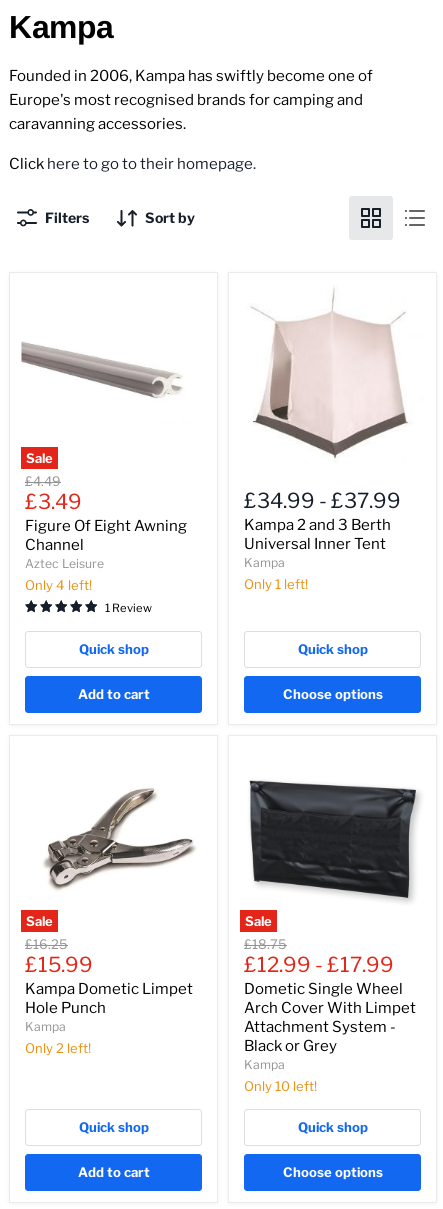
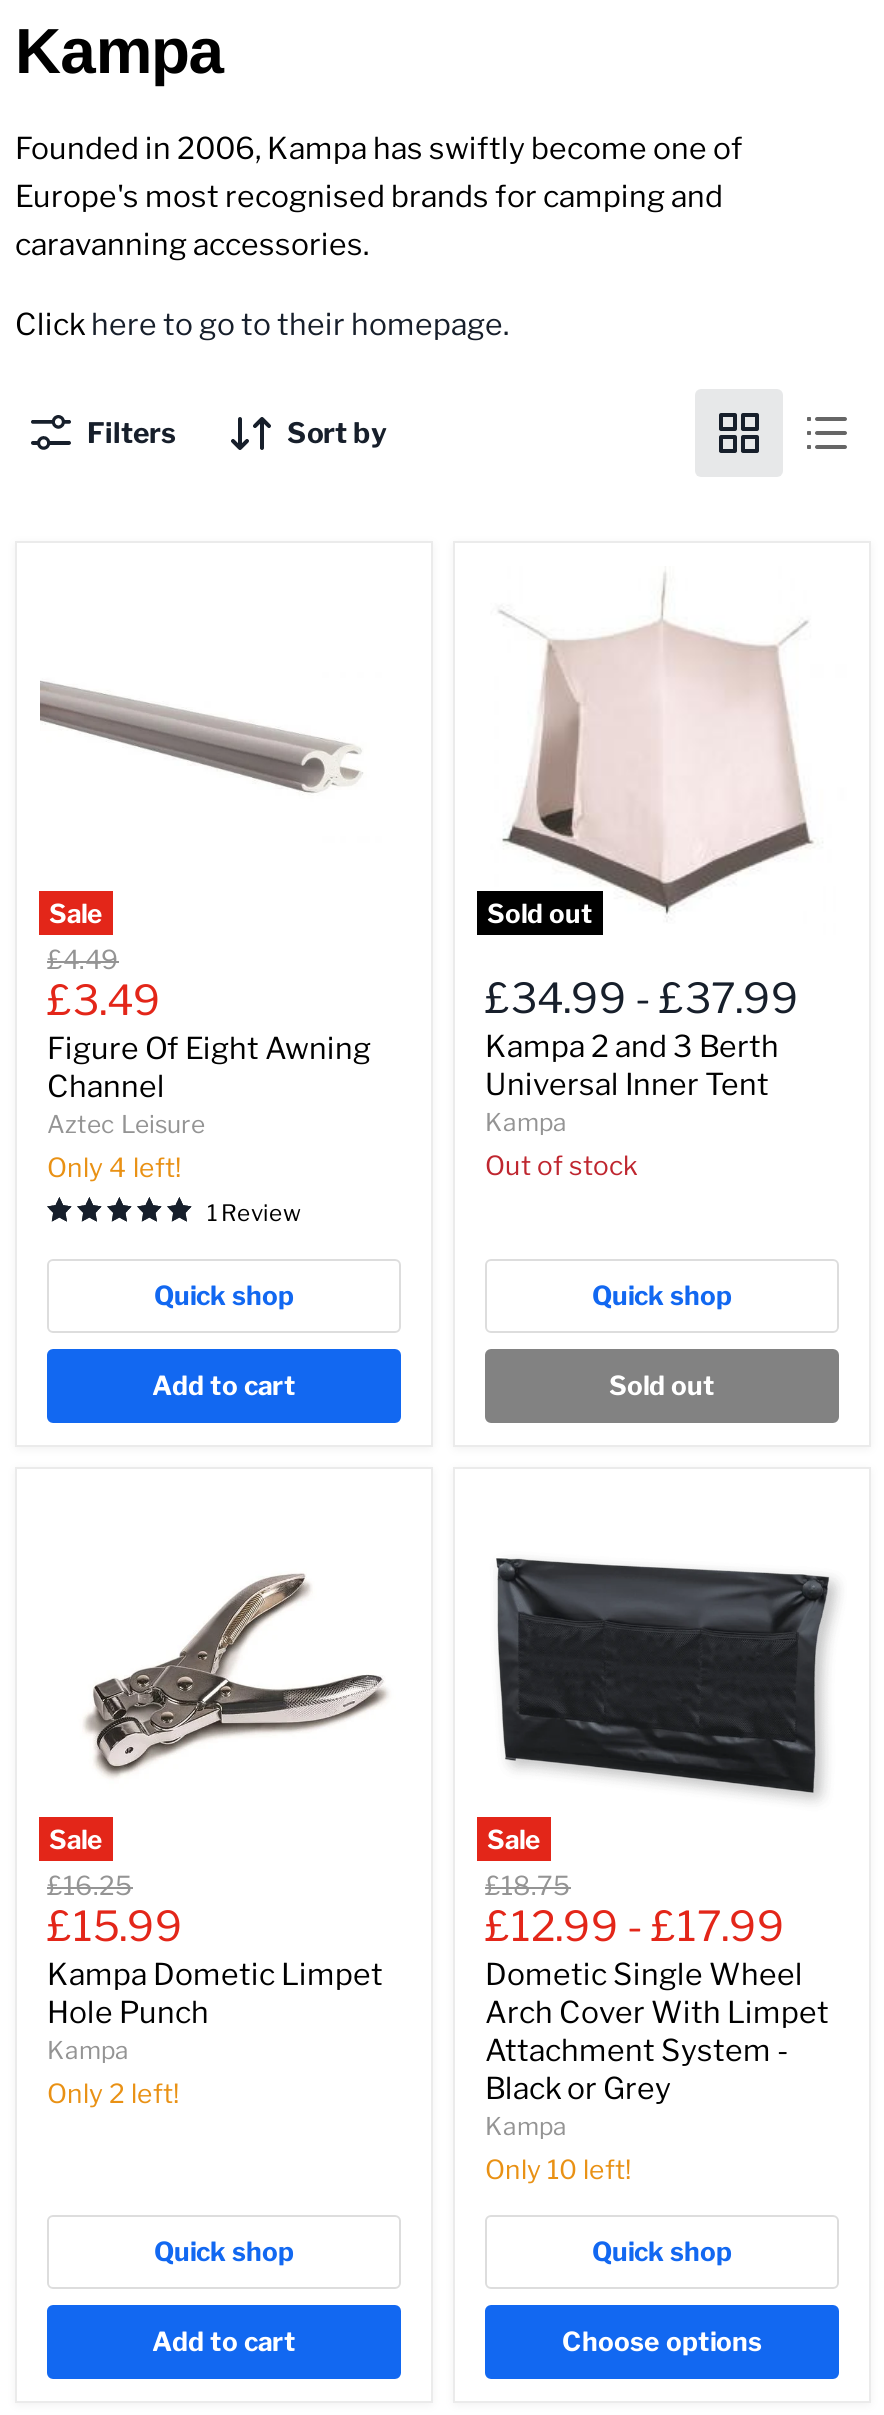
+ Sold out

- Only 1 left!
+ Out of stock

- Choose options
+ Sold out
